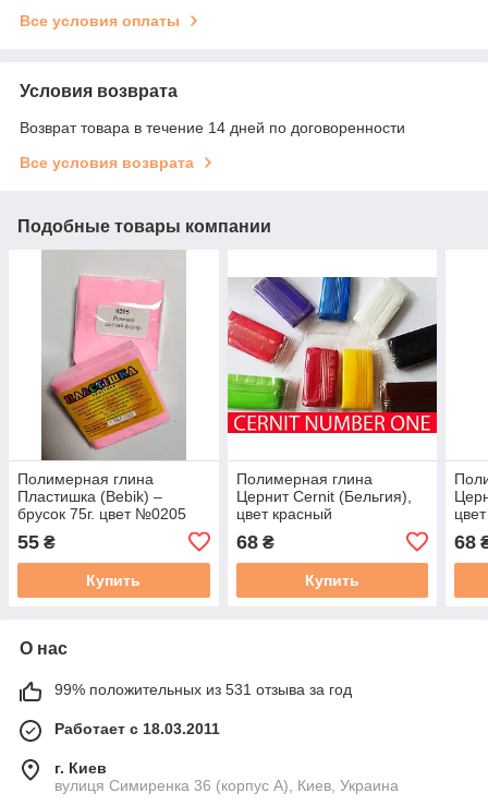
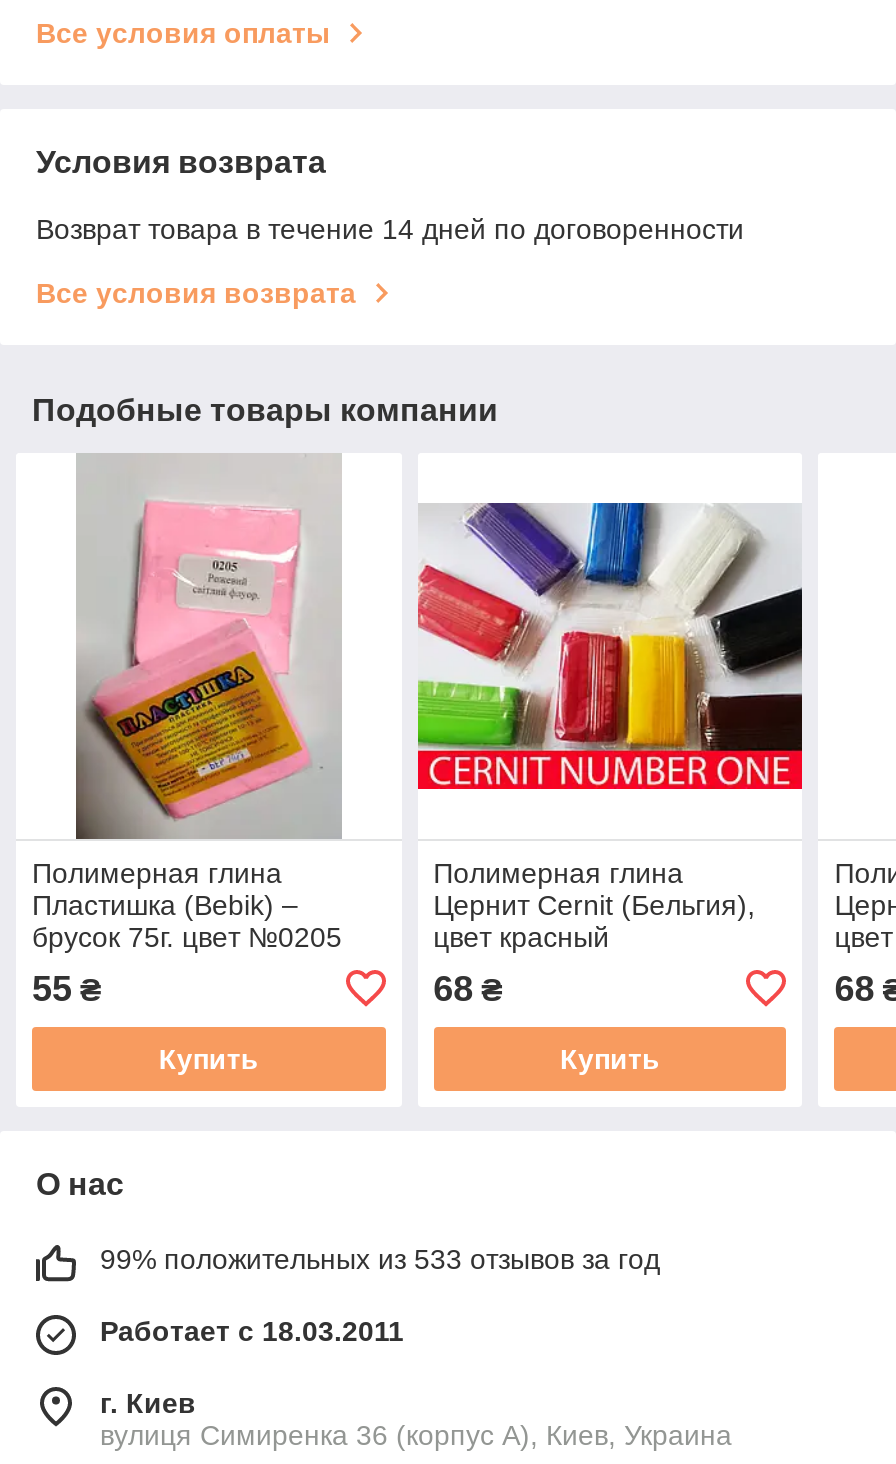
- 99% положительных из 531 отзыва за год
+ 99% положительных из 533 отзывов за год
